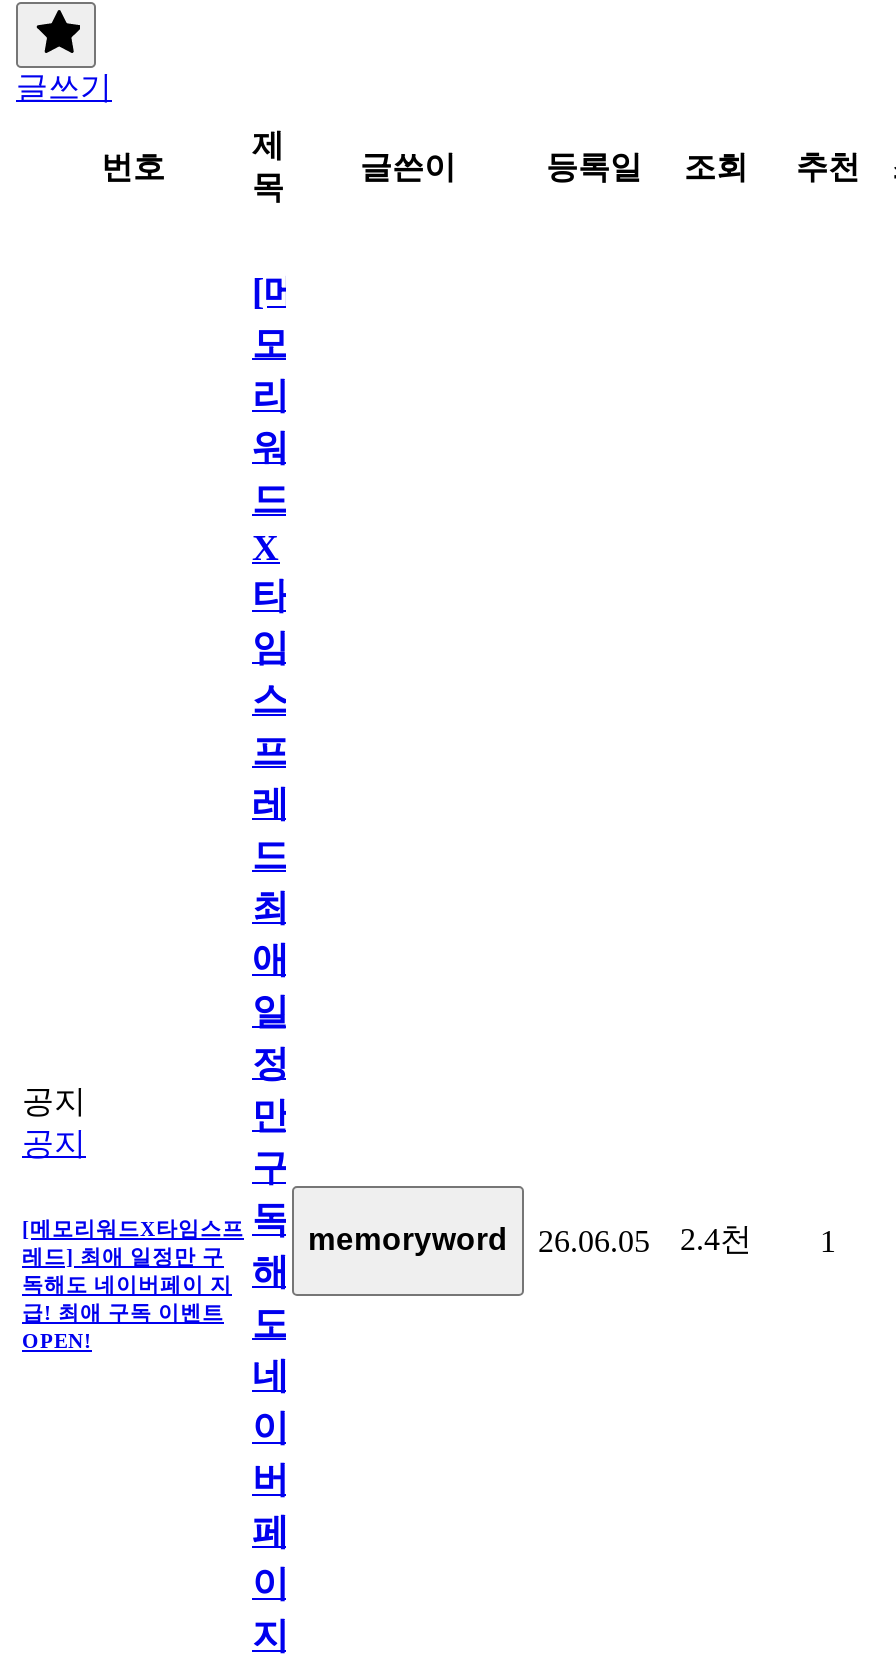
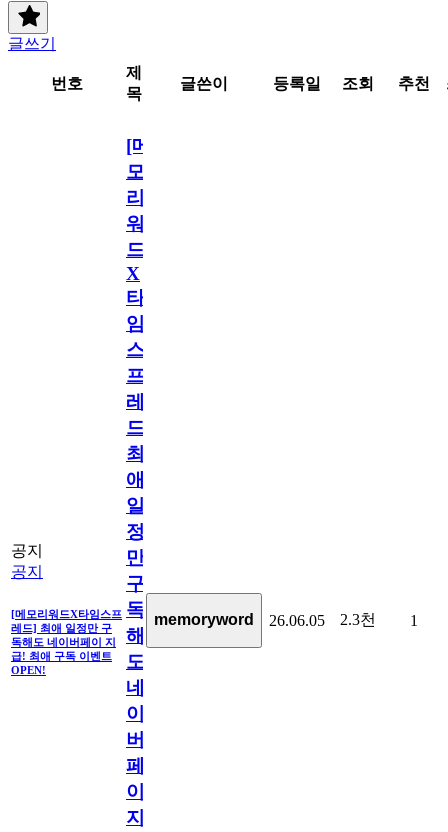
- [메모리워드X타임스프 독 memoryword 26.06.05 2.4천 1
+ [메모리워드X타임스프 독 memoryword 26.06.05 2.3천 1
